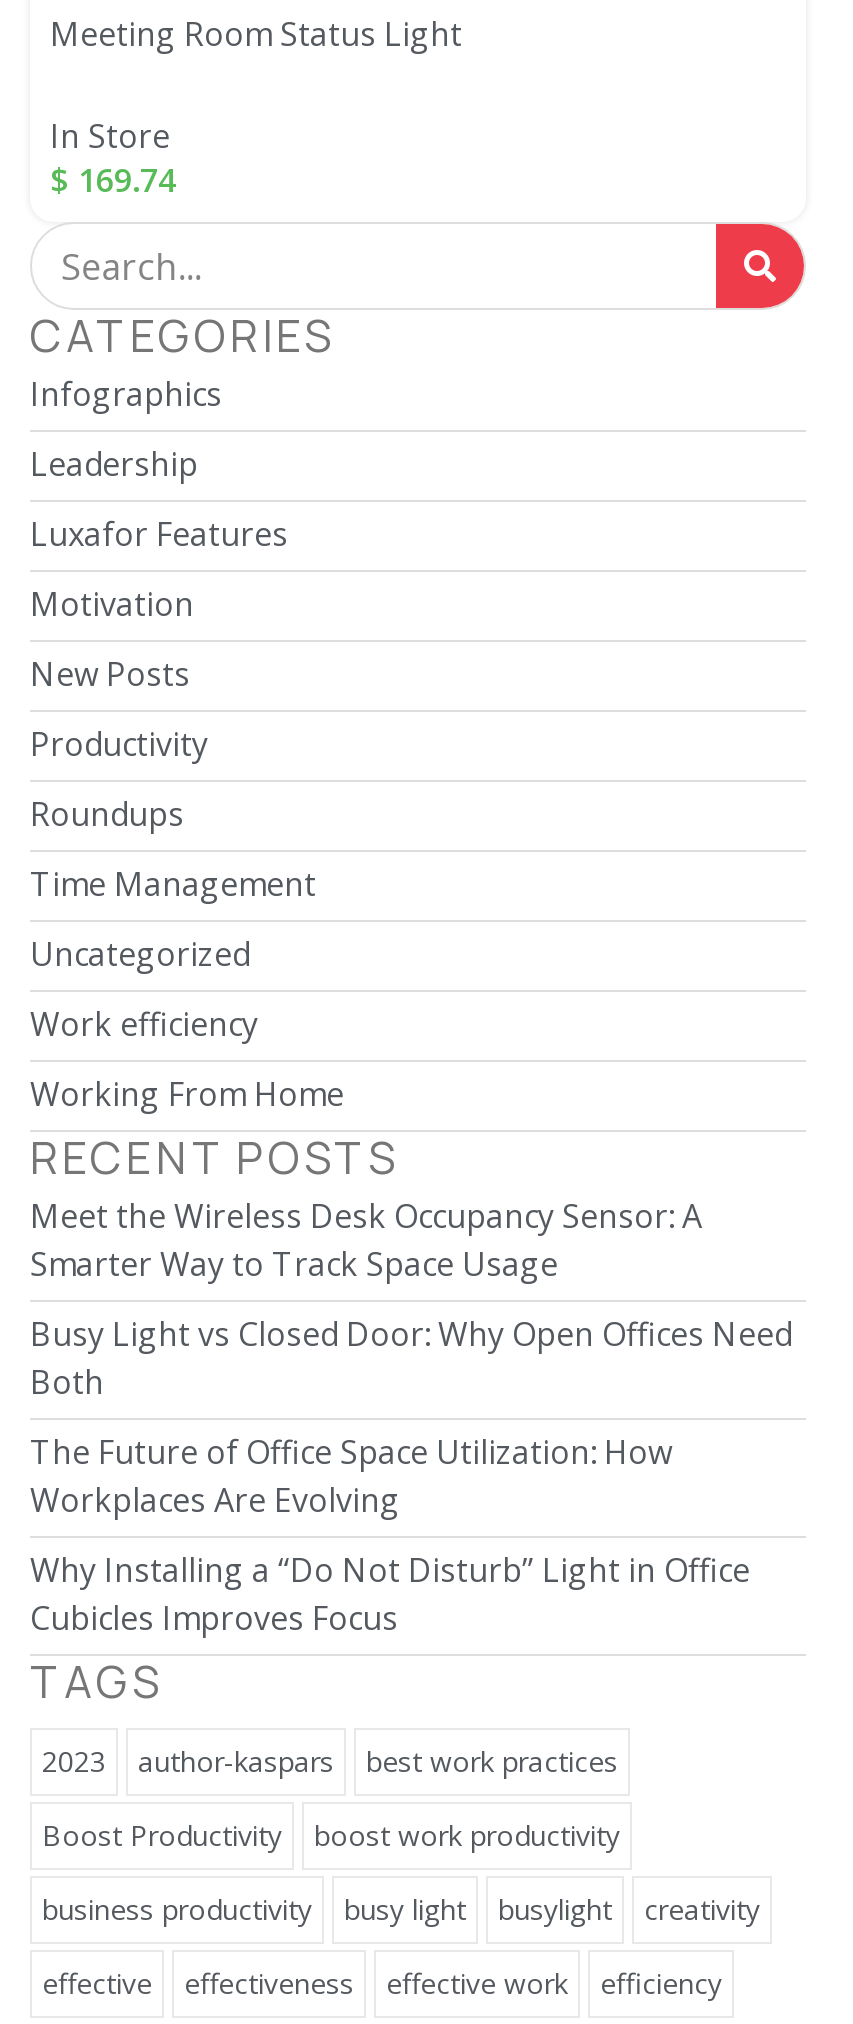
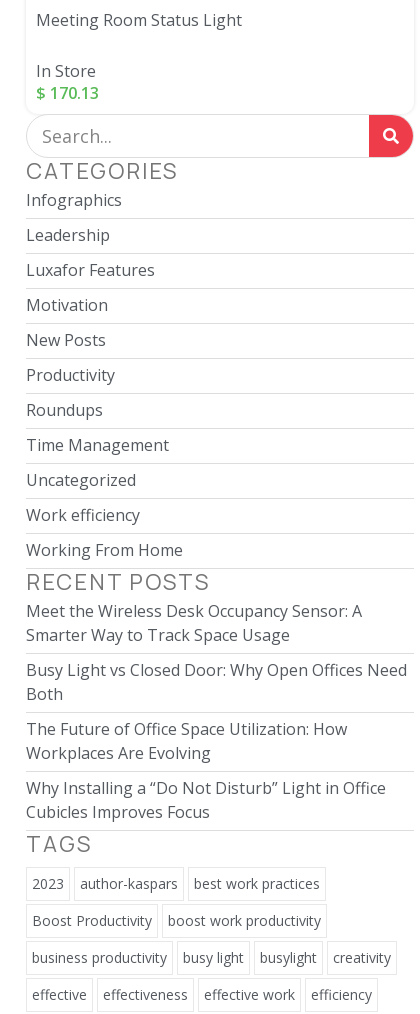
- $169.74
+ $170.13
